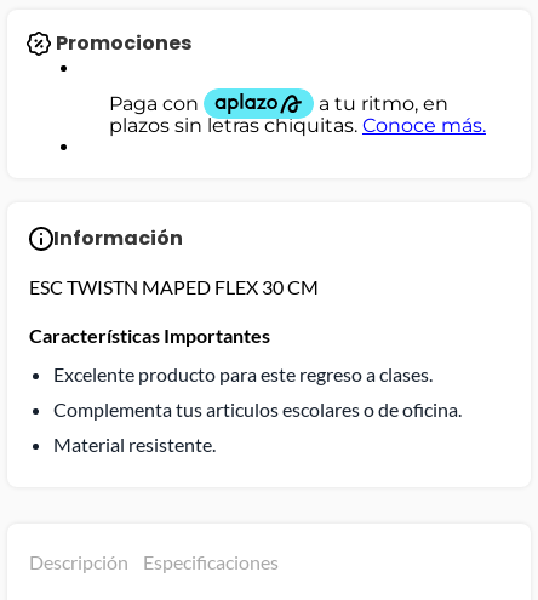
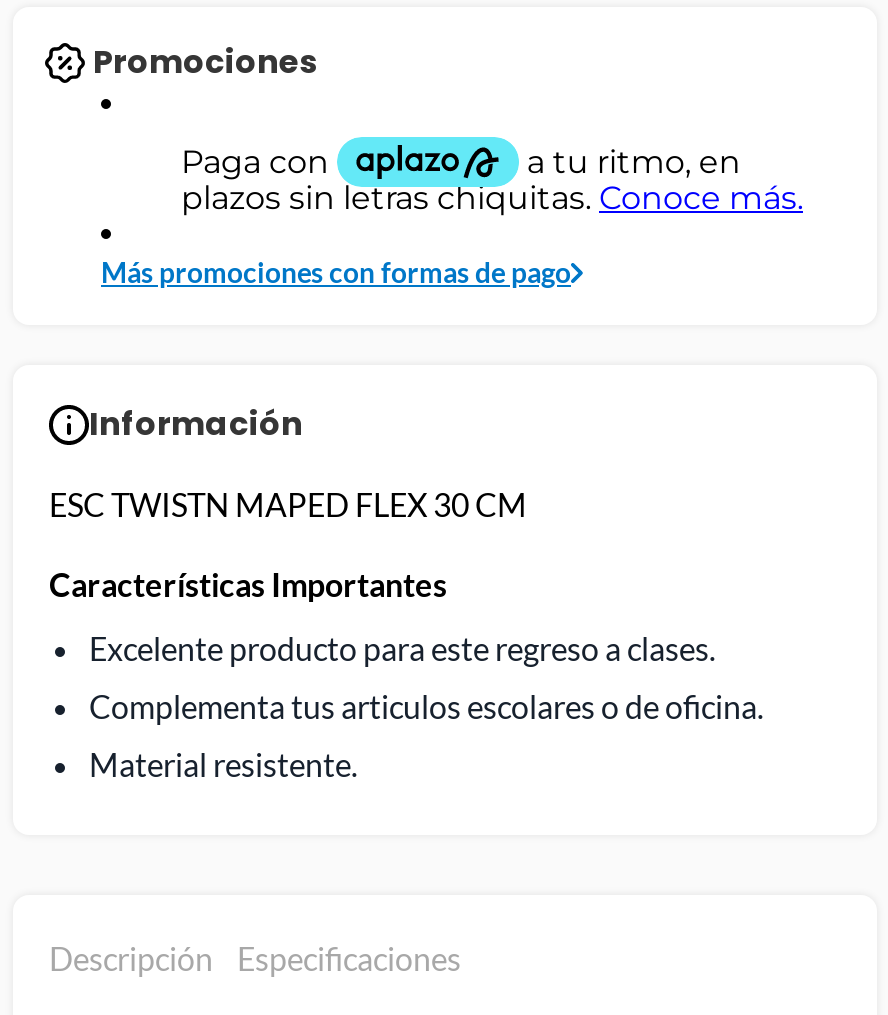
+ Más promociones con formas de pago
